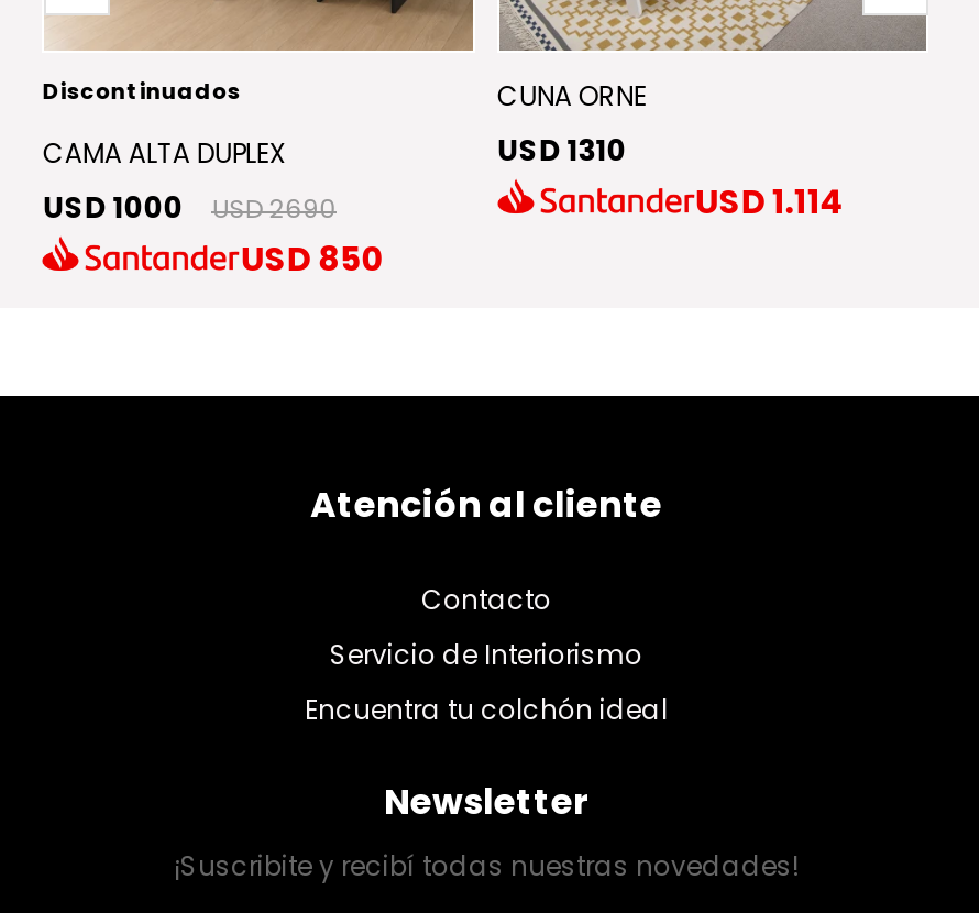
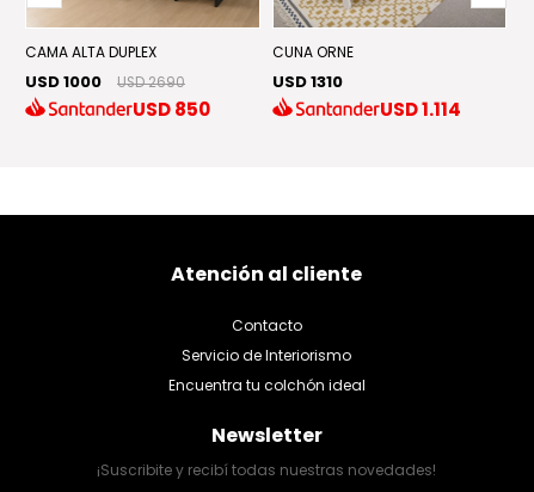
- Discontinuados

moved up: CAMA ALTA DUPLEX | USD 1000 | USD 2690 | USD 850
